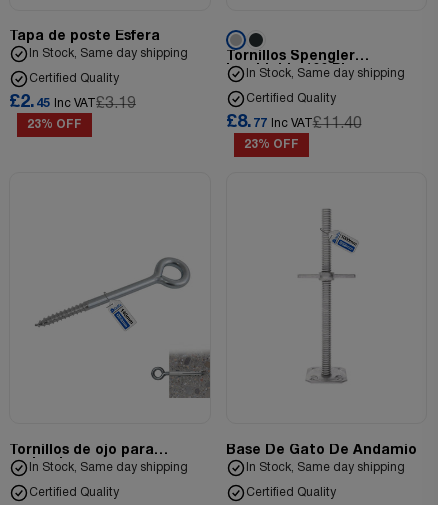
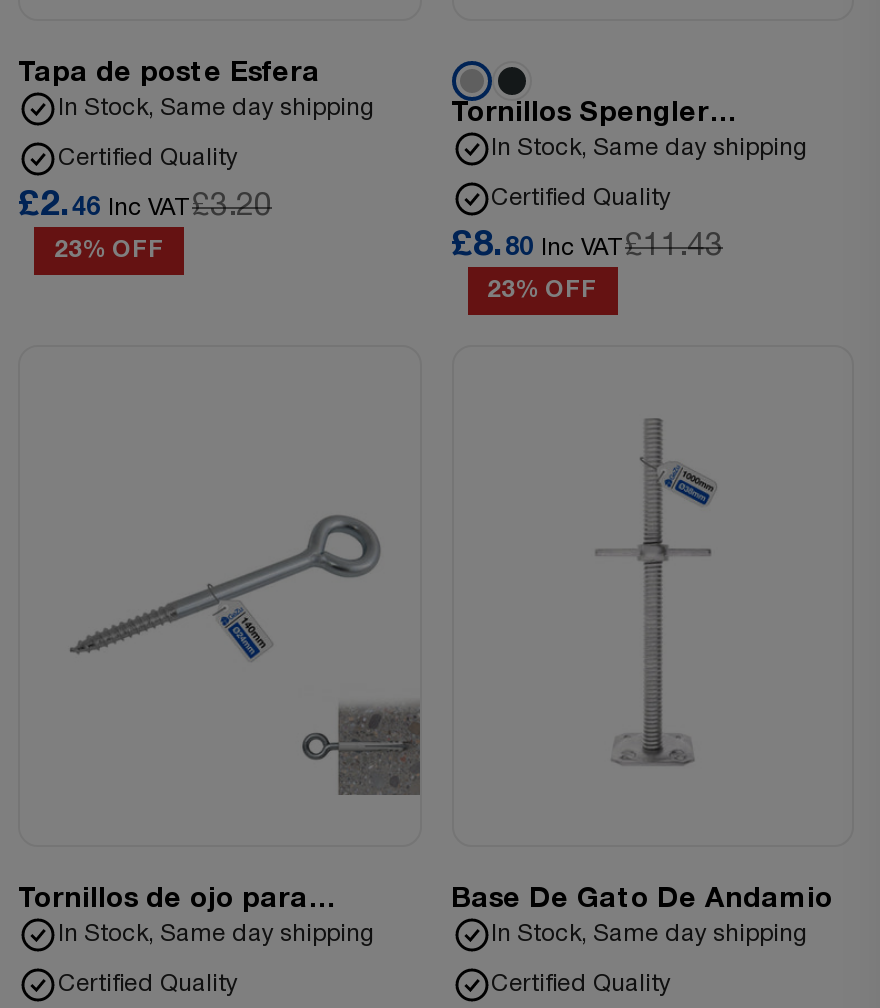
- £2.45 Inc VAT£3.19
+ £2.46 Inc VAT£3.20

- £8. 77 Inc VAT£11.40
+ £8. 80 Inc VAT£11.43
